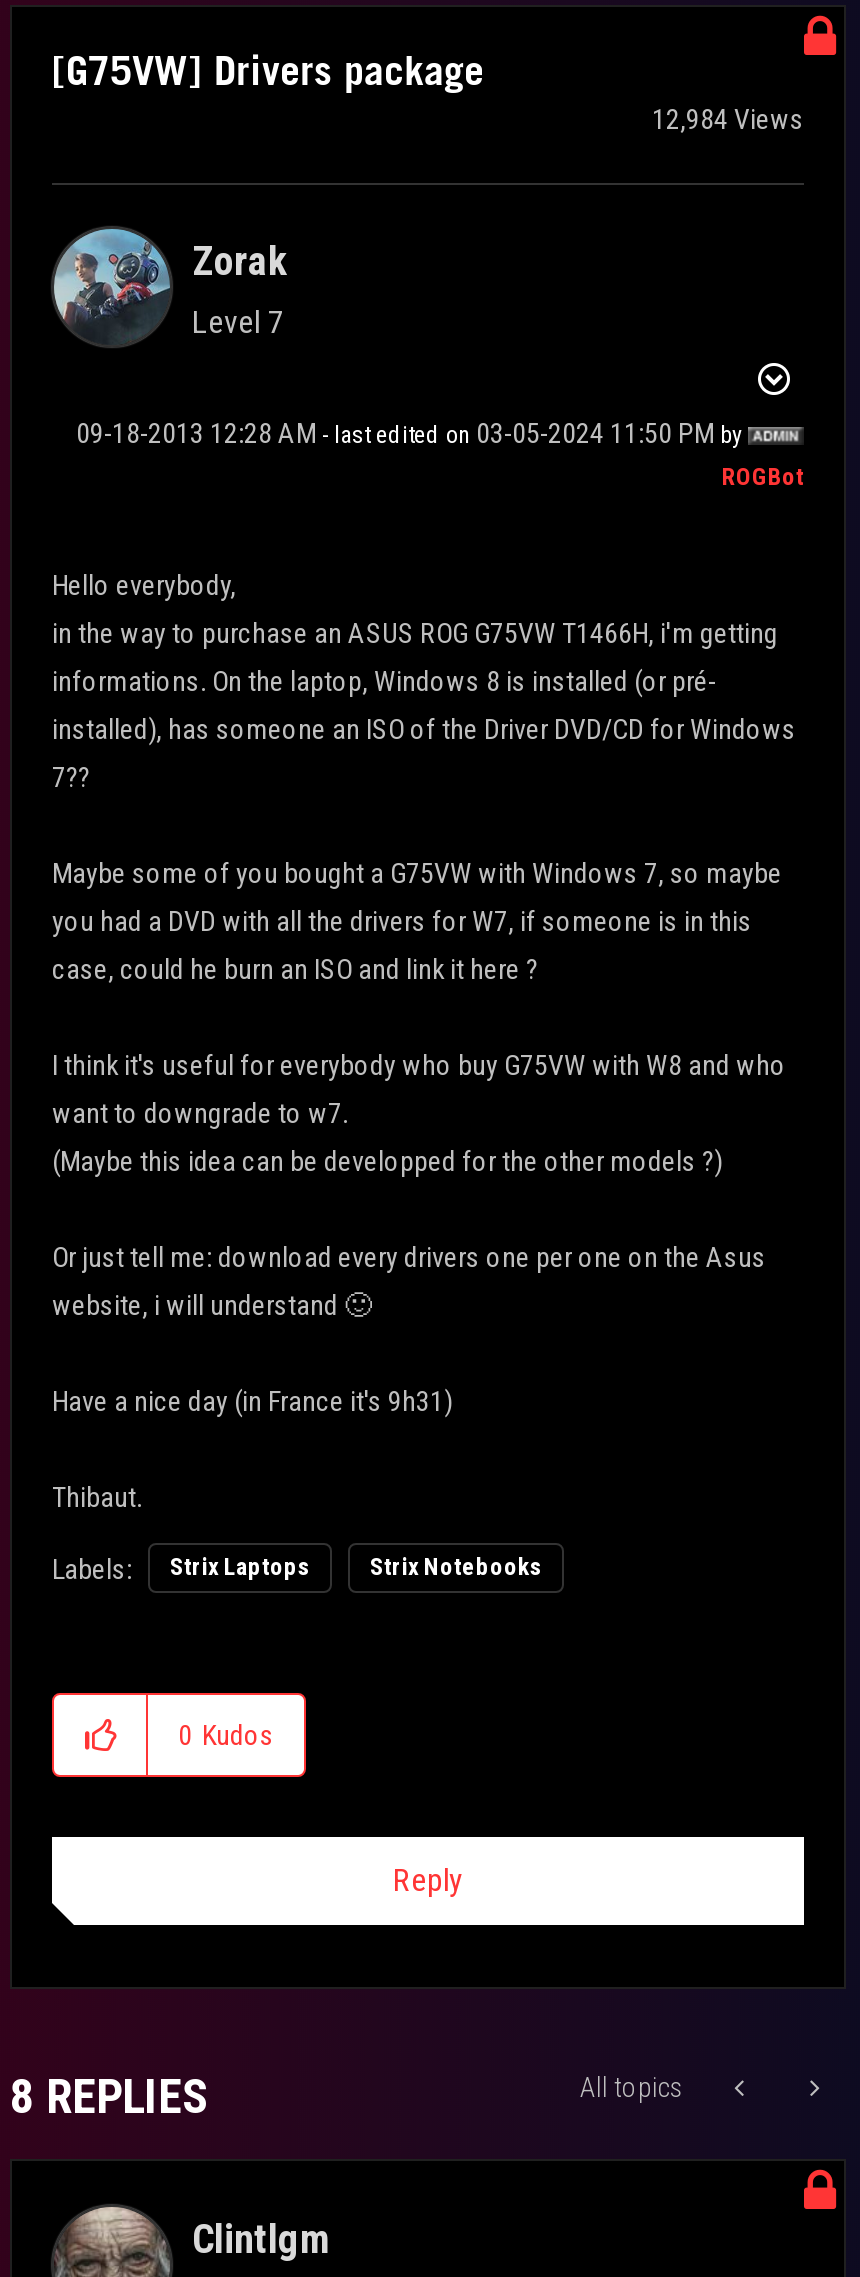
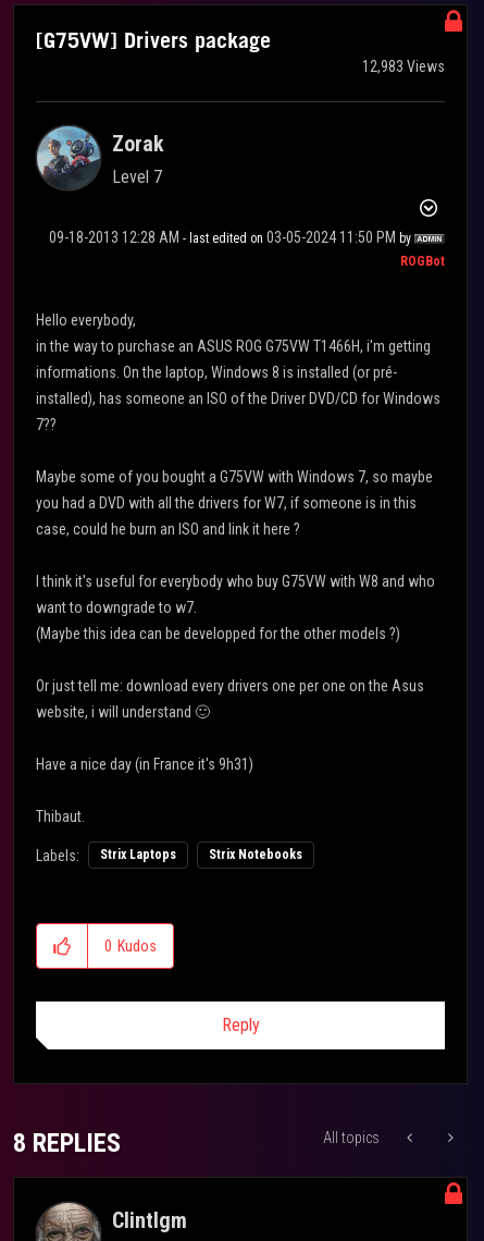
- 12,984 Views
+ 12,983 Views
